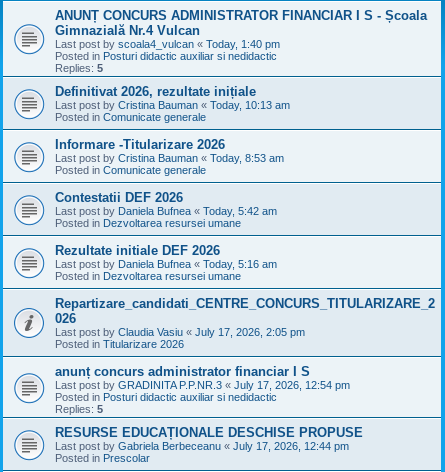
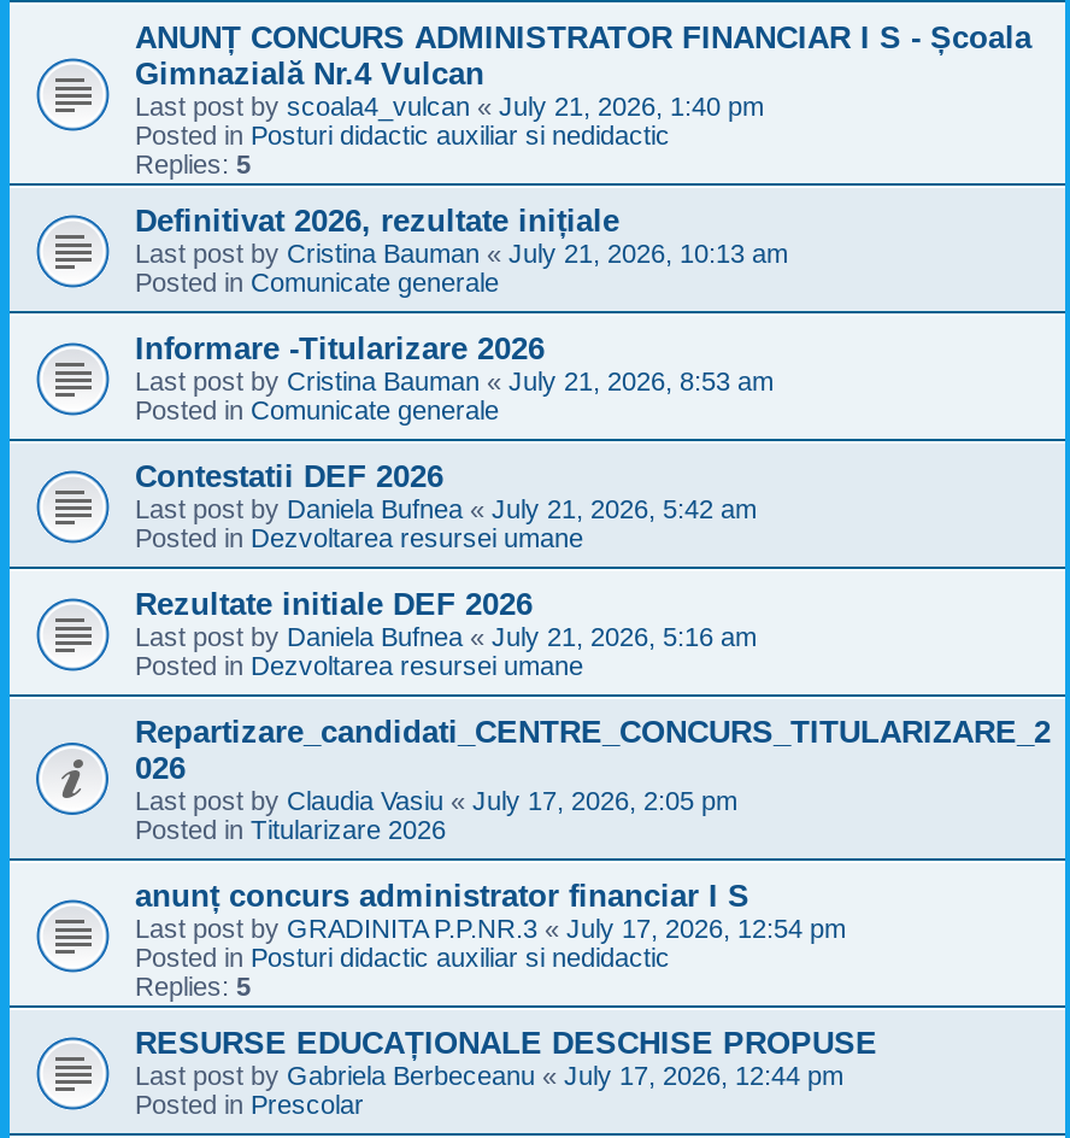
- Last post by scoala4_vulcan «Today, 1:40 pm
+ Last post by scoala4_vulcan «July 21, 2026, 1:40 pm

- Last post by Cristina Bauman «Today, 10:13 am
+ Last post by Cristina Bauman «July 21, 2026, 10:13 am

- Last post by Cristina Bauman «Today, 8:53 am
+ Last post by Cristina Bauman «July 21, 2026, 8:53 am

- Last post by Daniela Bufnea «Today, 5:42 am
+ Last post by Daniela Bufnea «July 21, 2026, 5:42 am

- Last post by Daniela Bufnea «Today, 5:16 am
+ Last post by Daniela Bufnea «July 21, 2026, 5:16 am
